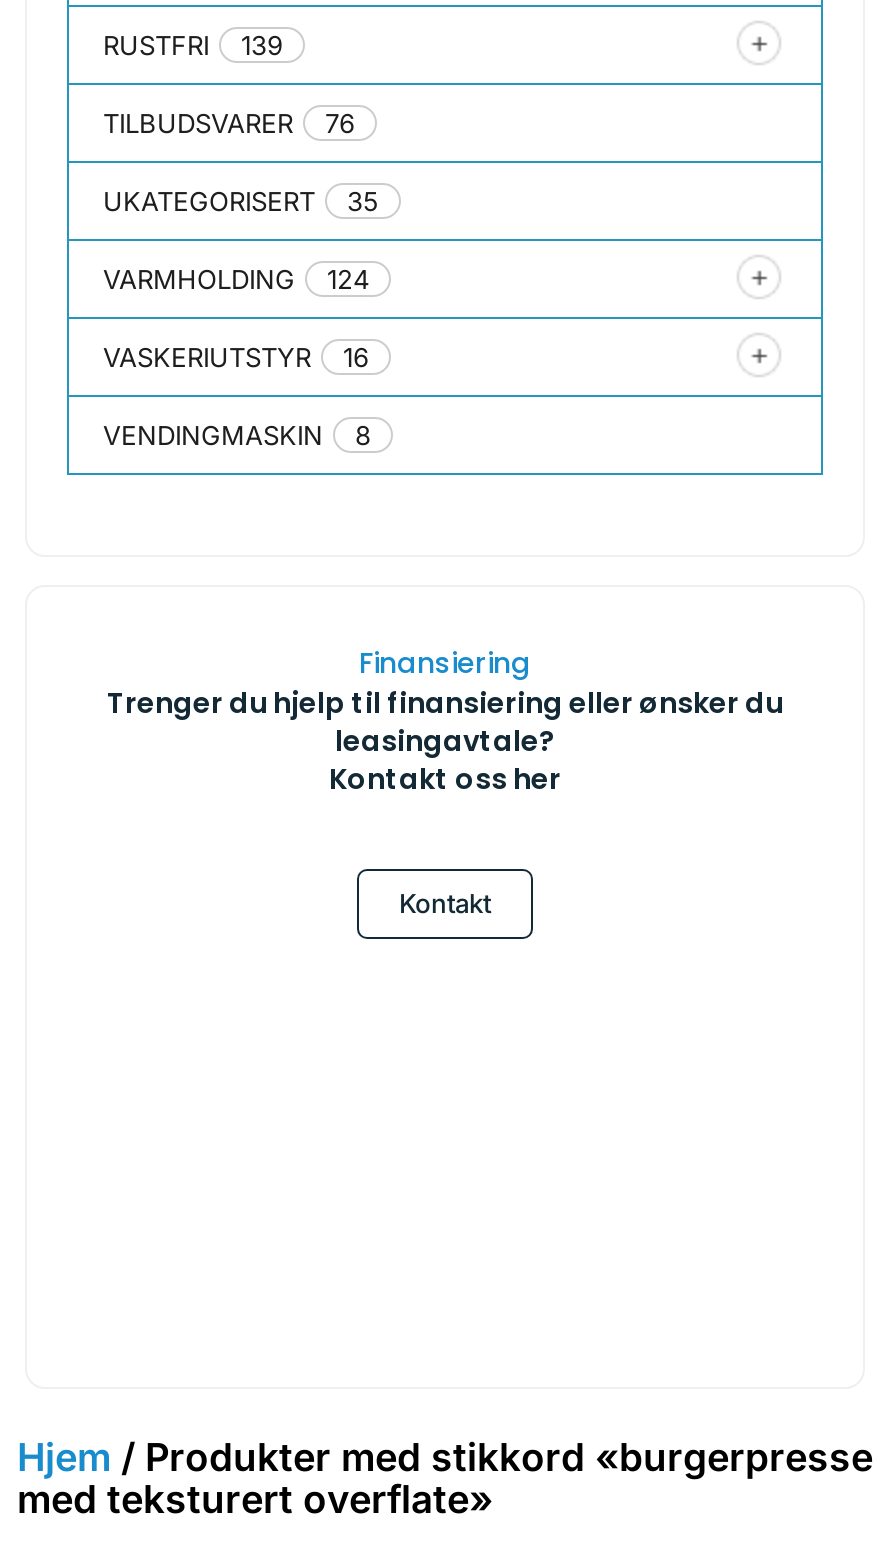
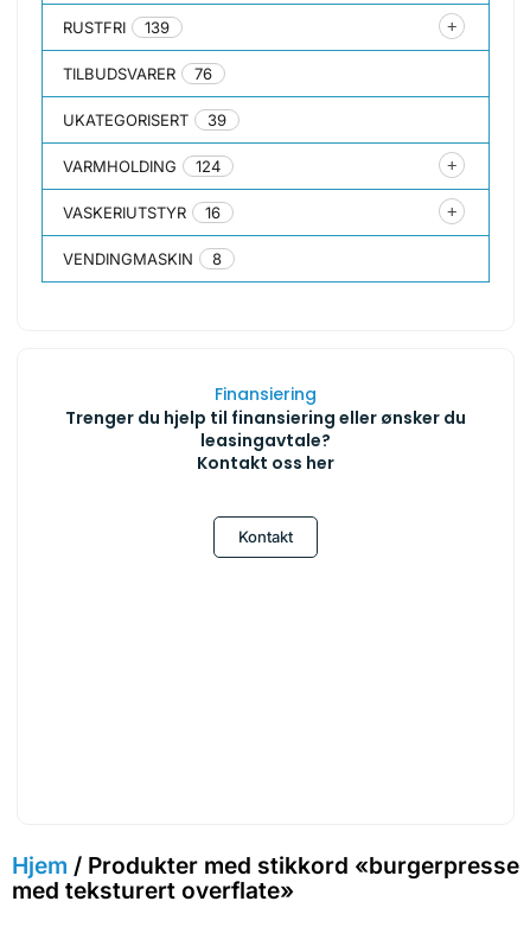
- UKATEGORISERT 35
+ UKATEGORISERT 39
